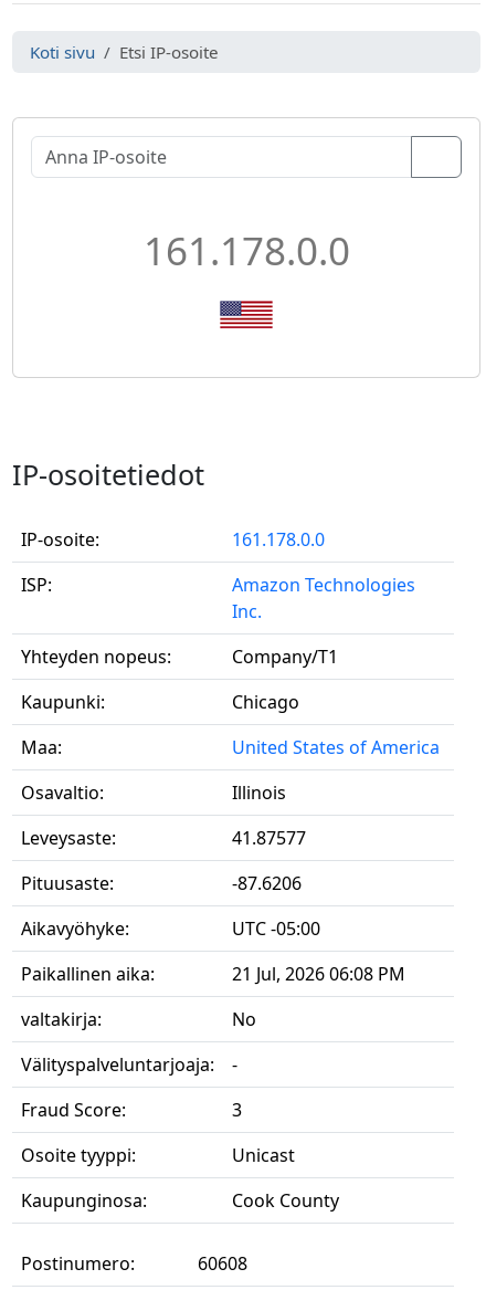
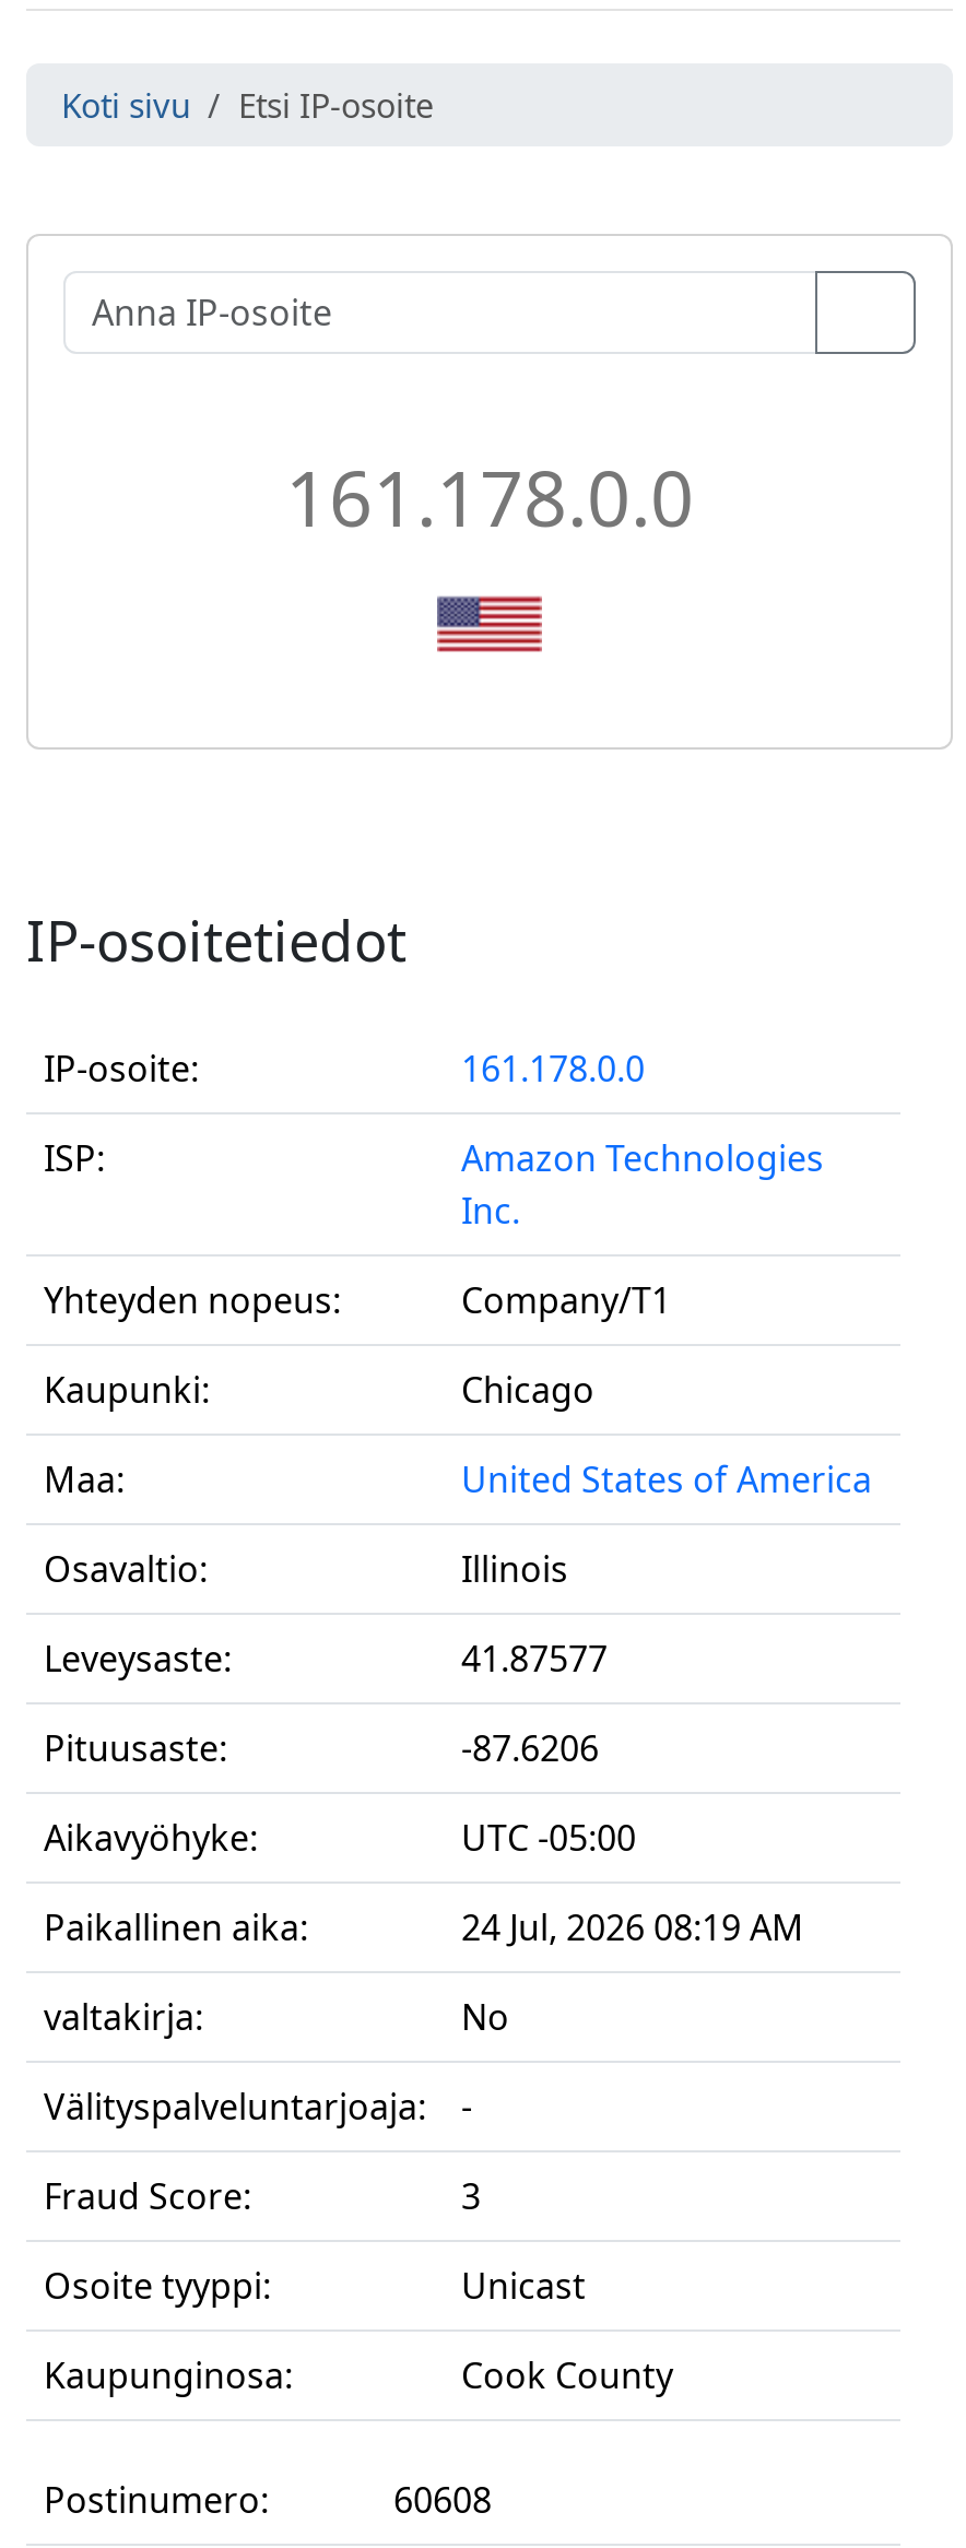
- 21 Jul, 2026 06:08 PM
+ 24 Jul, 2026 08:19 AM
